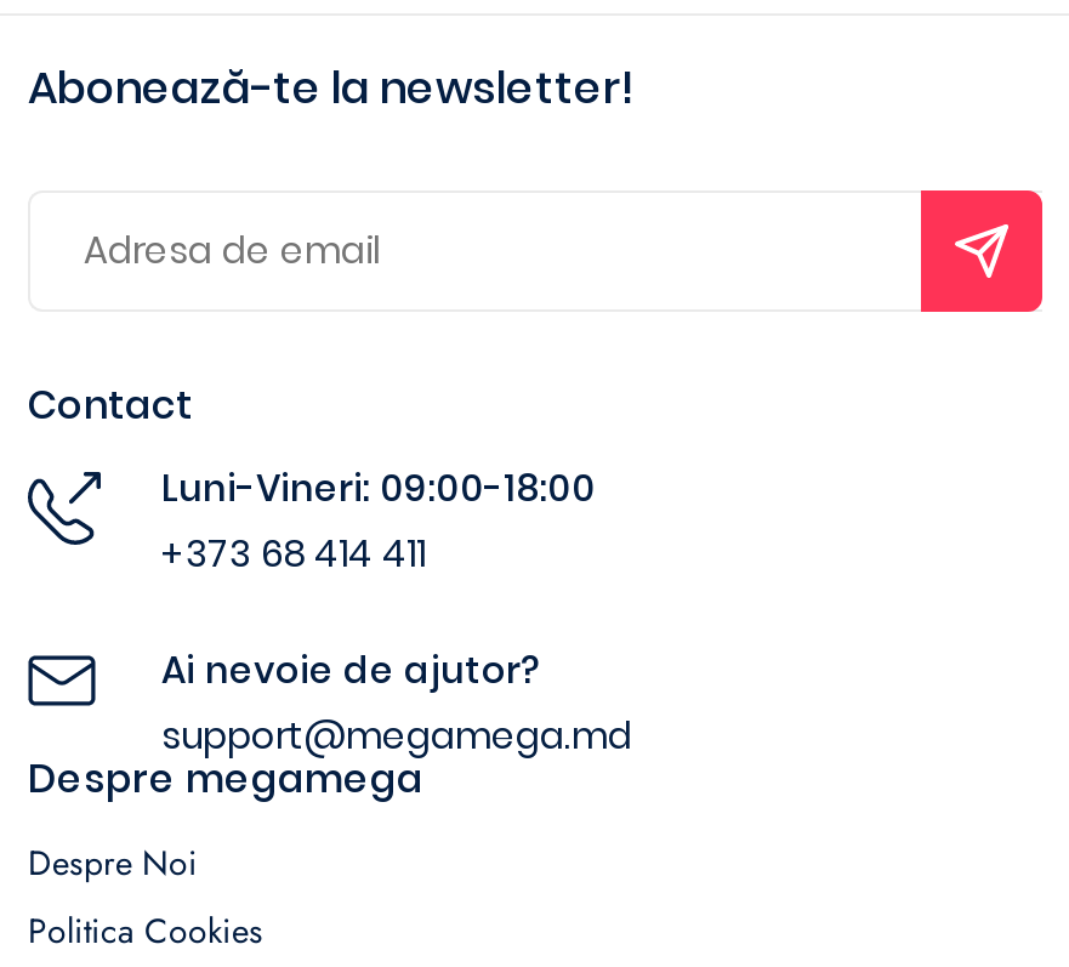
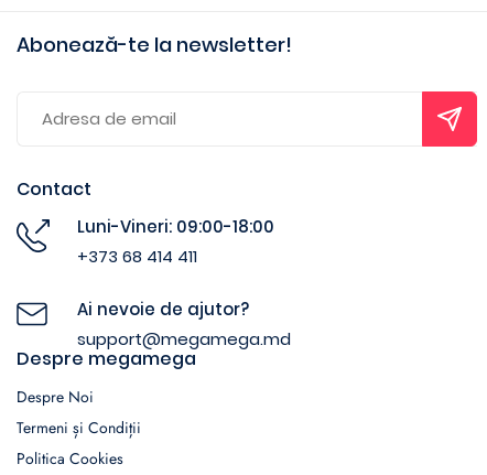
+ Termeni și Condiții
